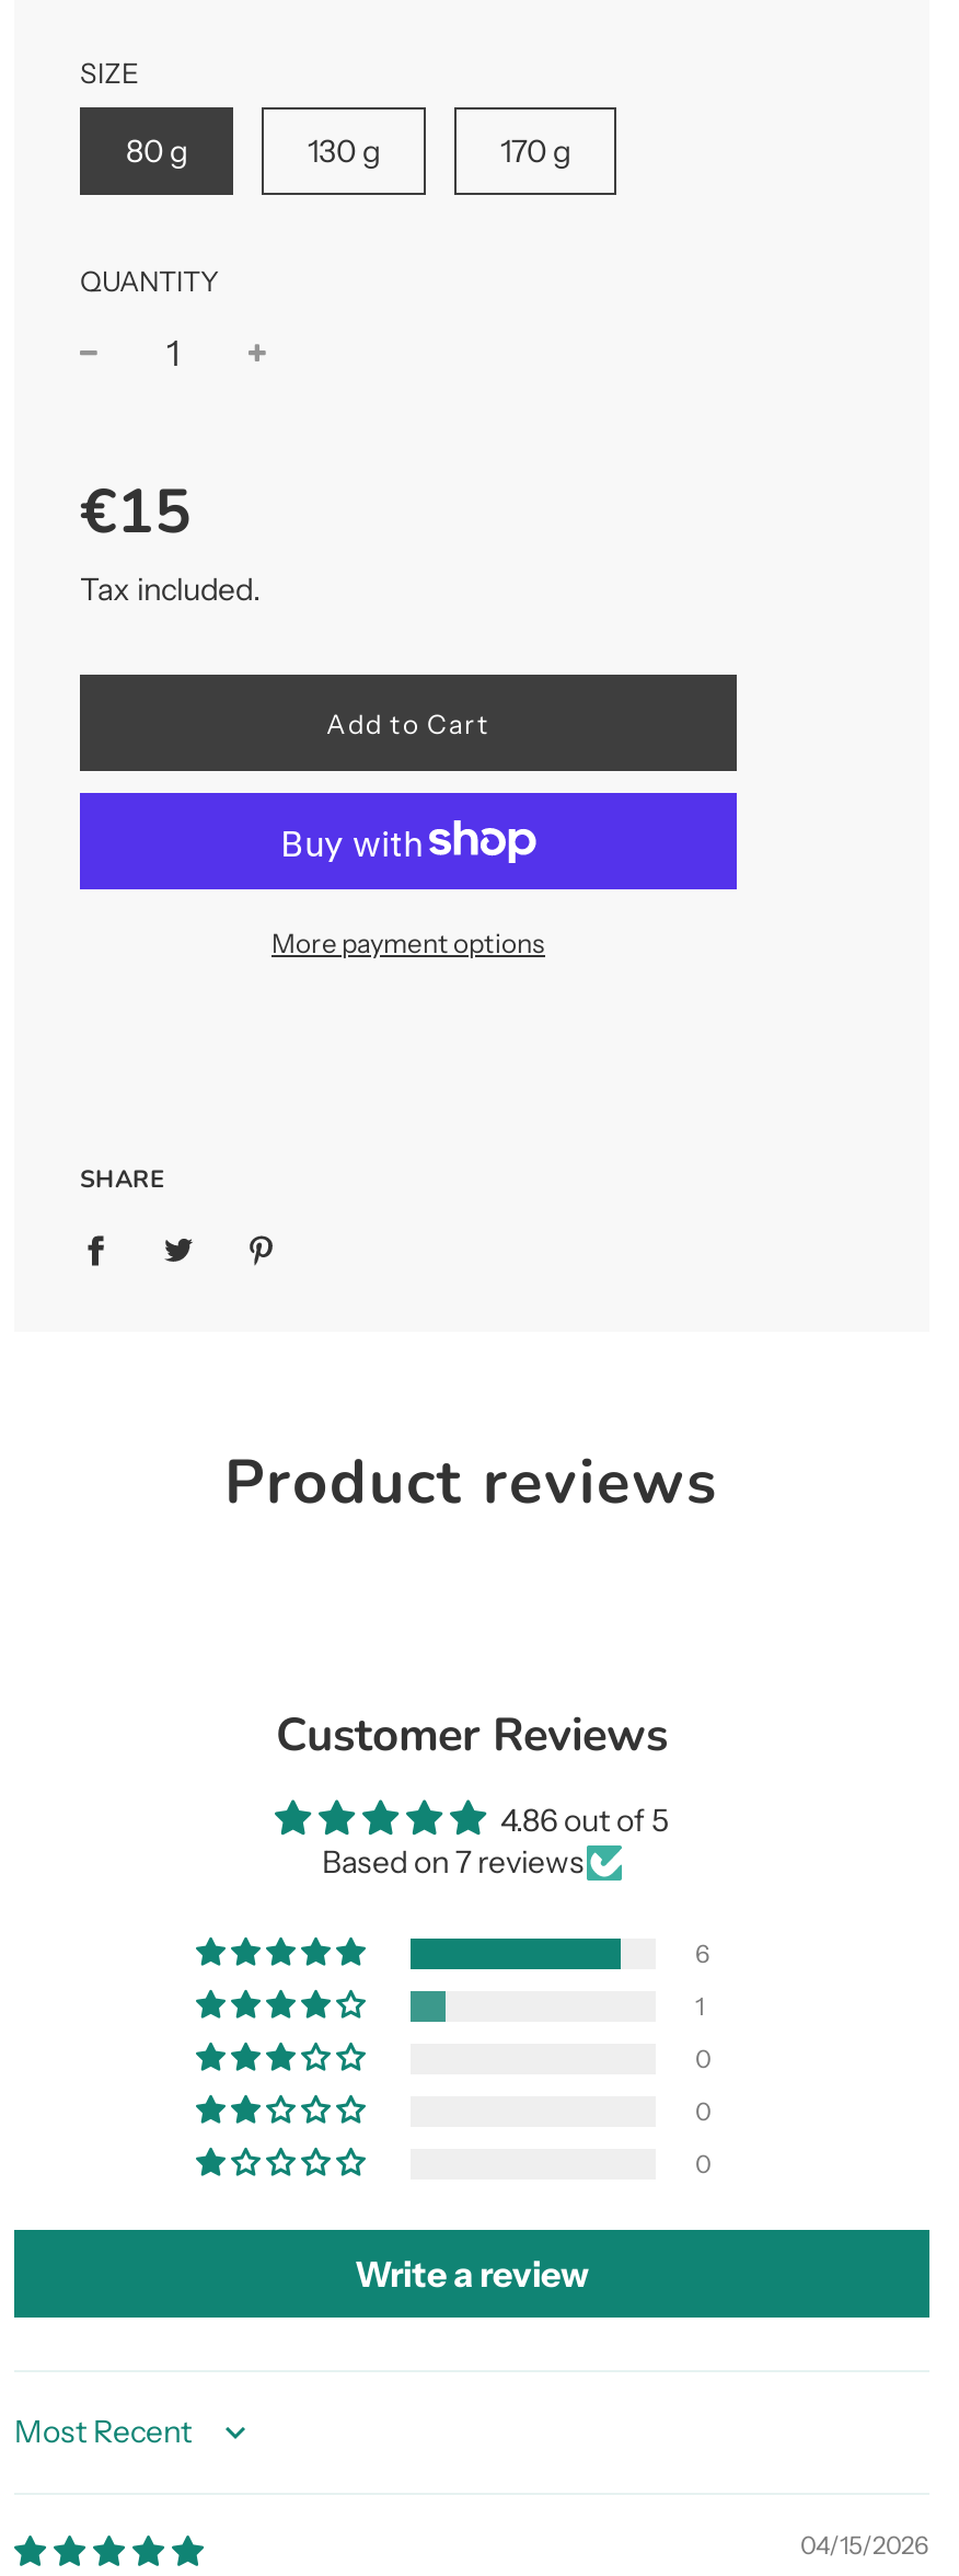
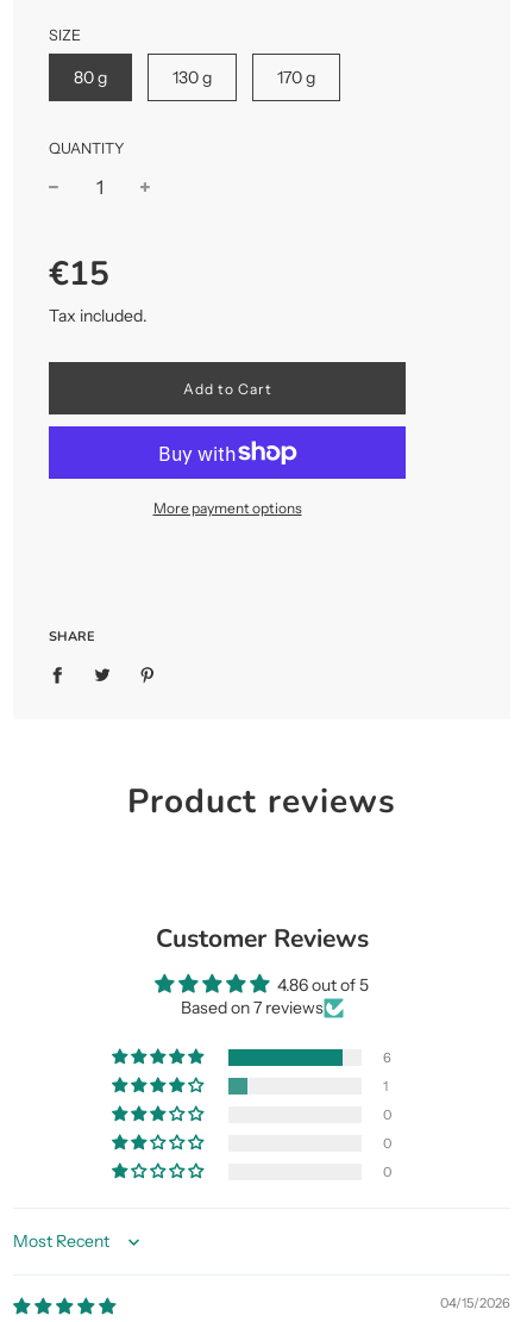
- Write a review
